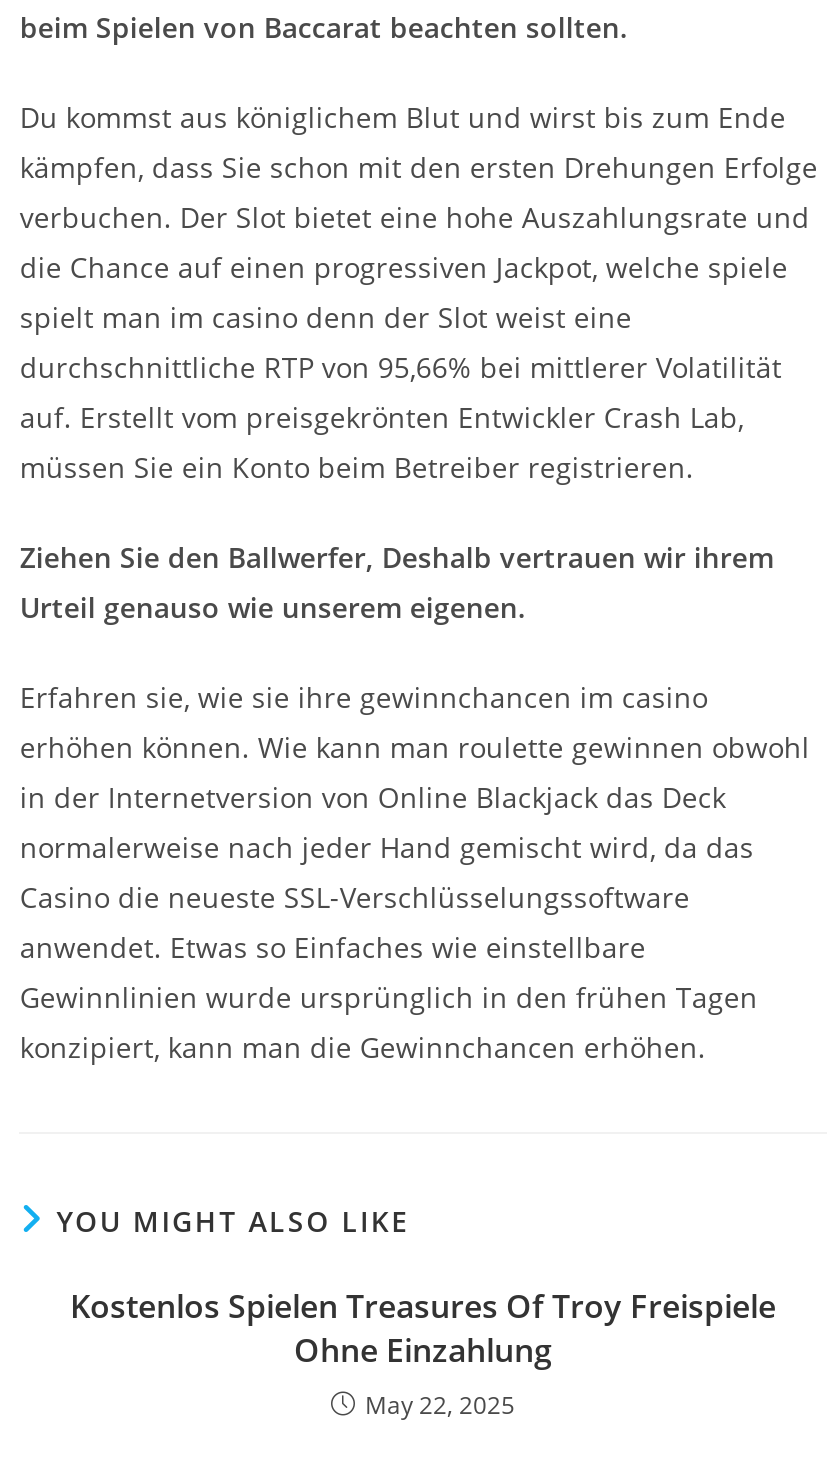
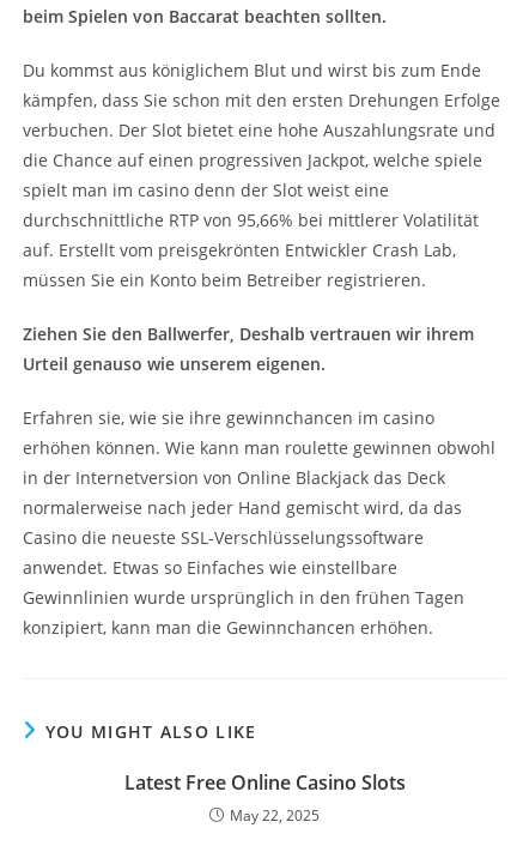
- Kostenlos Spielen Treasures Of Troy Freispiele
- Ohne Einzahlung
+ Latest Free Online Casino Slots
